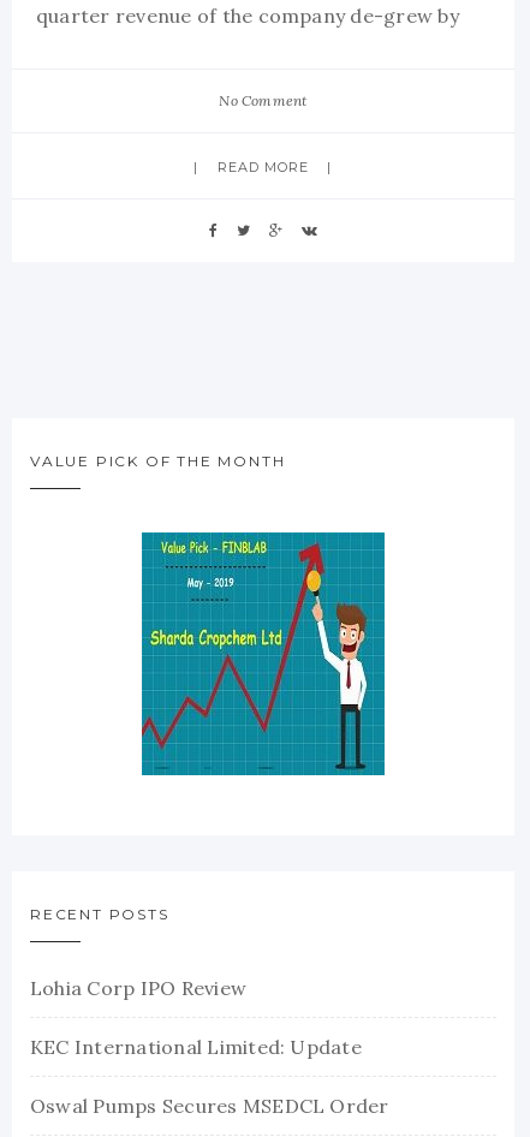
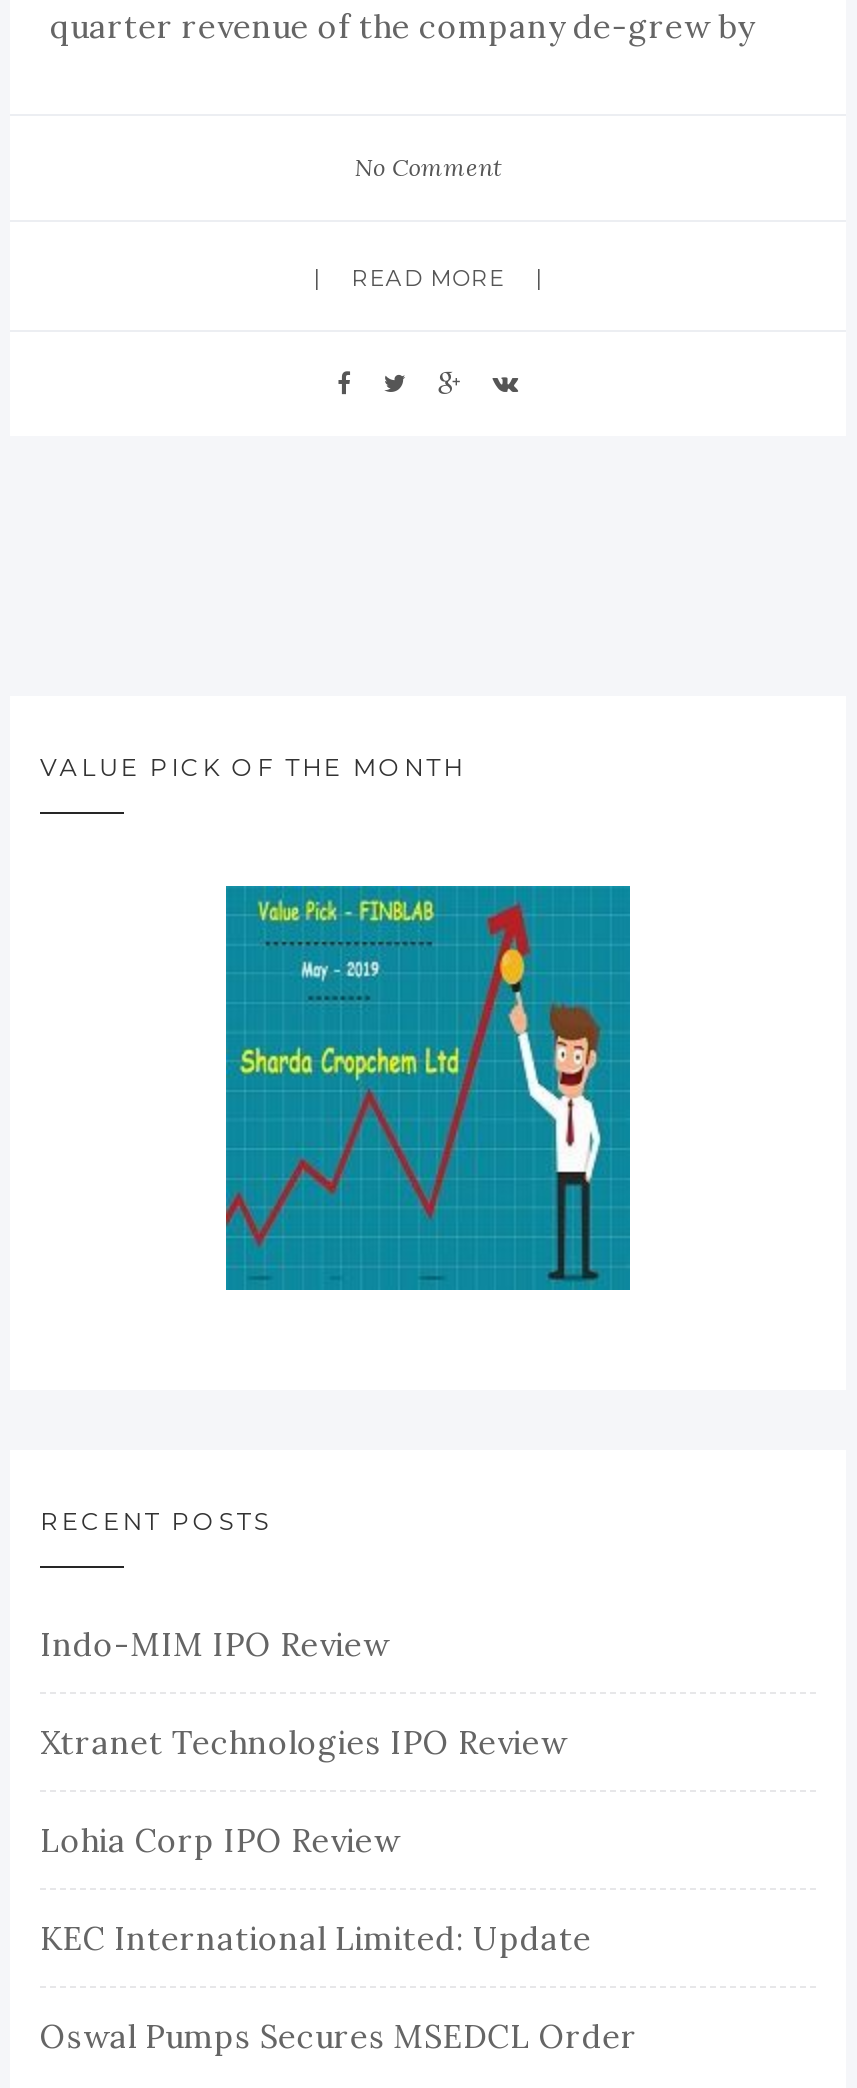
+ Indo-MIM IPO Review
+ Xtranet Technologies IPO Review
